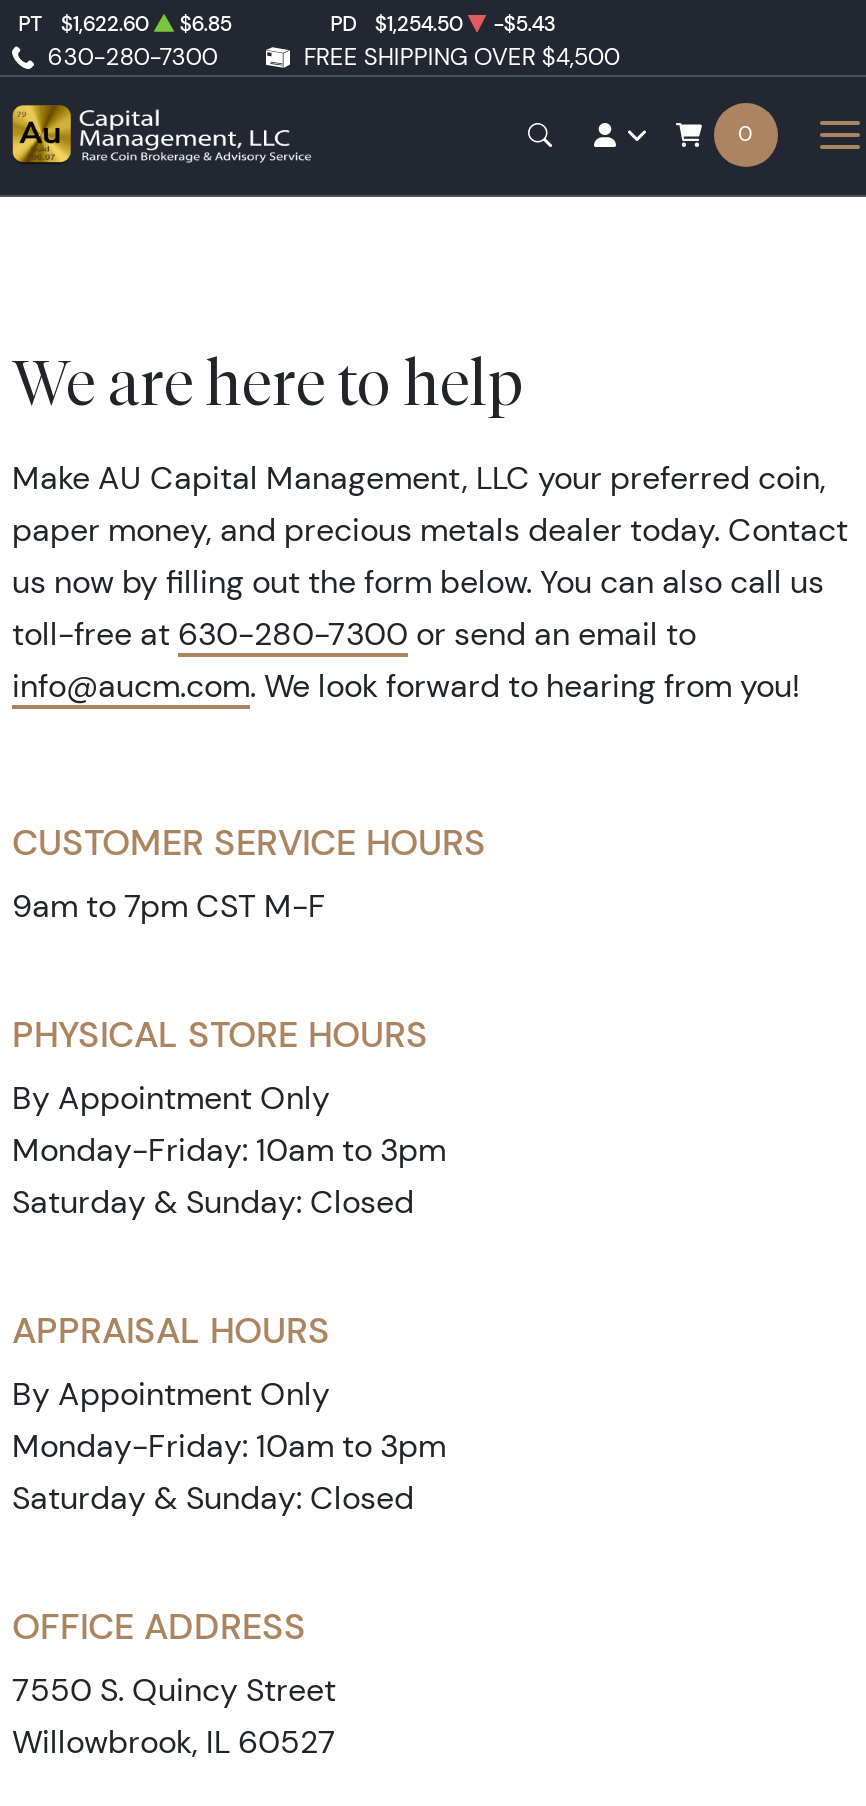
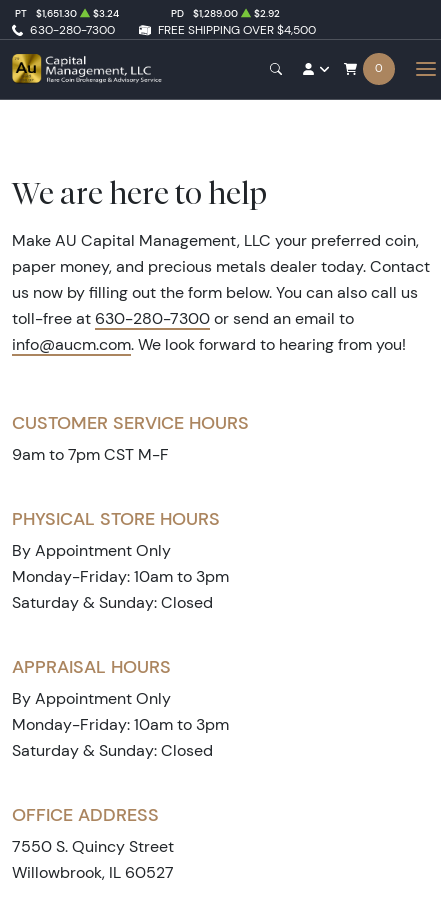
- $1,622.60
+ $1,651.30

- $6.85
+ $3.24

- $1,254.50
+ $1,289.00

- -$5.43
+ $2.92
